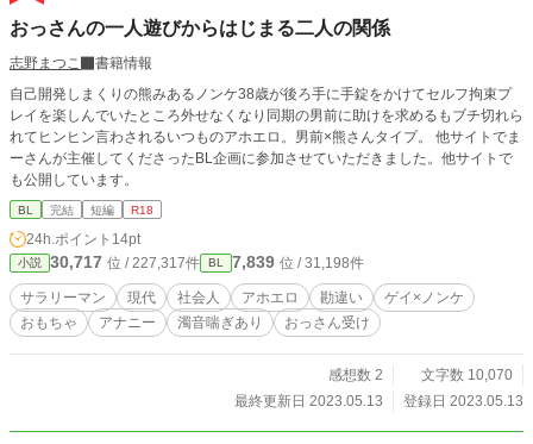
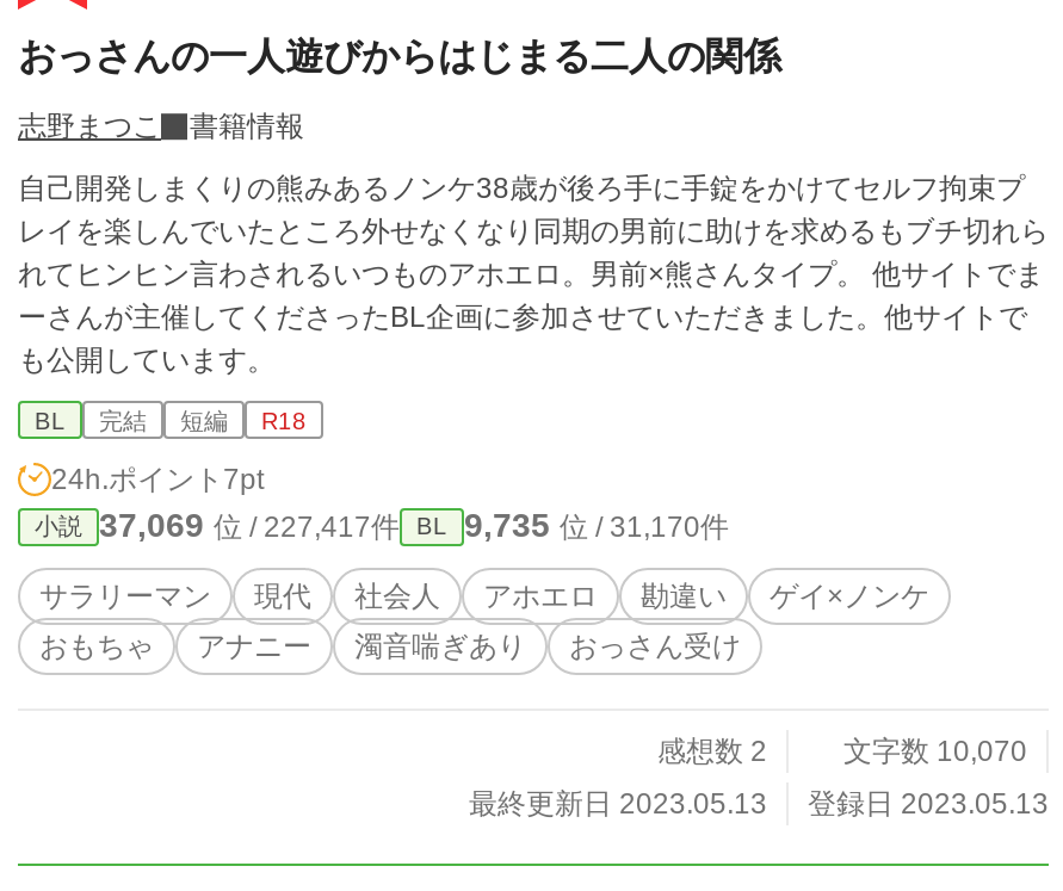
- 24h.ポイント14pt
+ 24h.ポイント7pt

- 30,717位 / 227,317件
+ 37,069位 / 227,417件

- 7,839位 / 31,198件
+ 9,735位 / 31,170件
